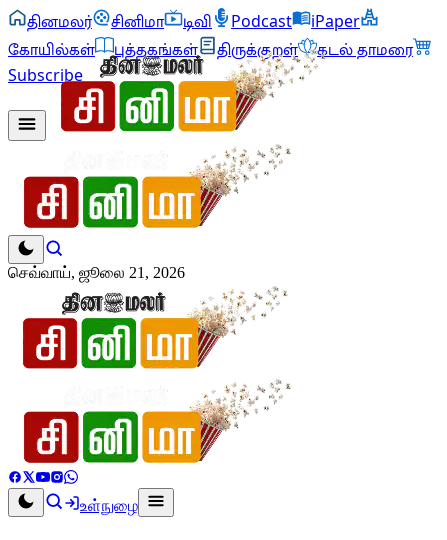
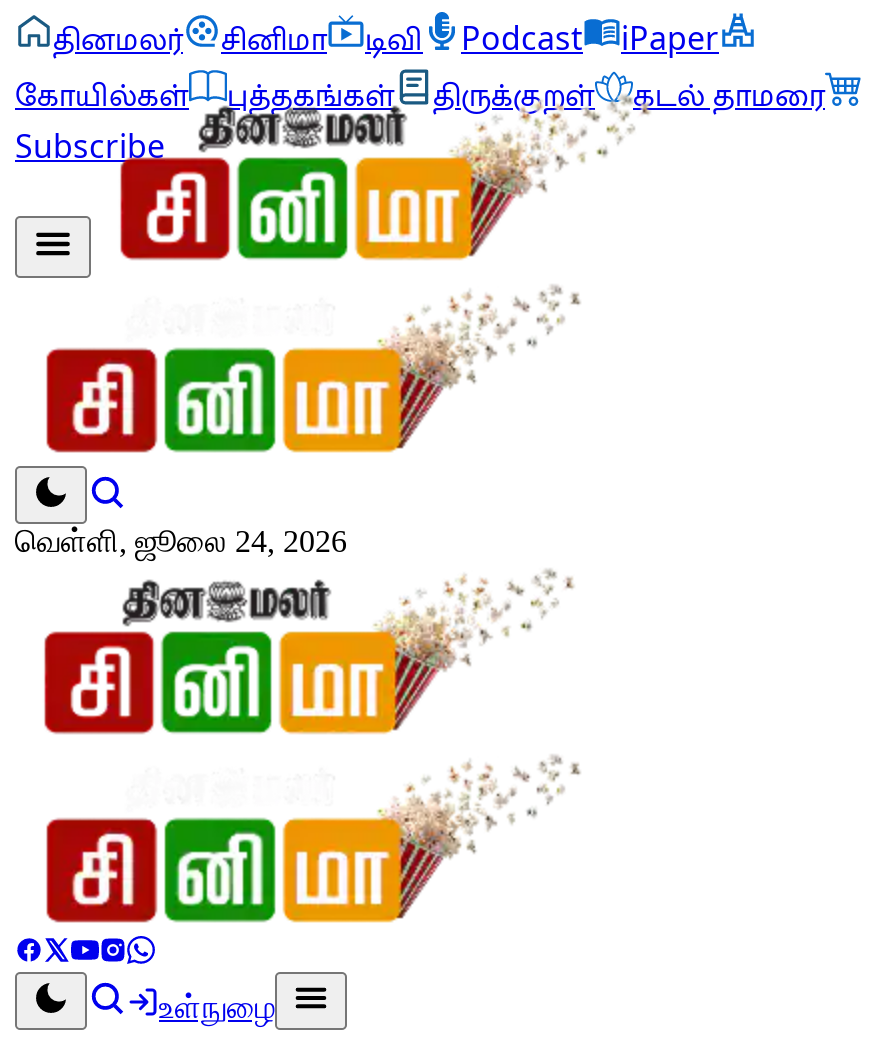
- செவ்வாய், ஜூலை 21, 2026
+ வெள்ளி, ஜூலை 24, 2026
